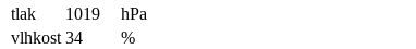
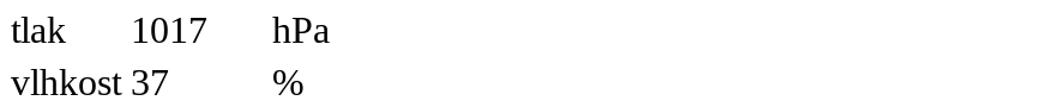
- tlak 1019 hPa
+ tlak 1017 hPa

- vlhkost 34
+ vlhkost 37
